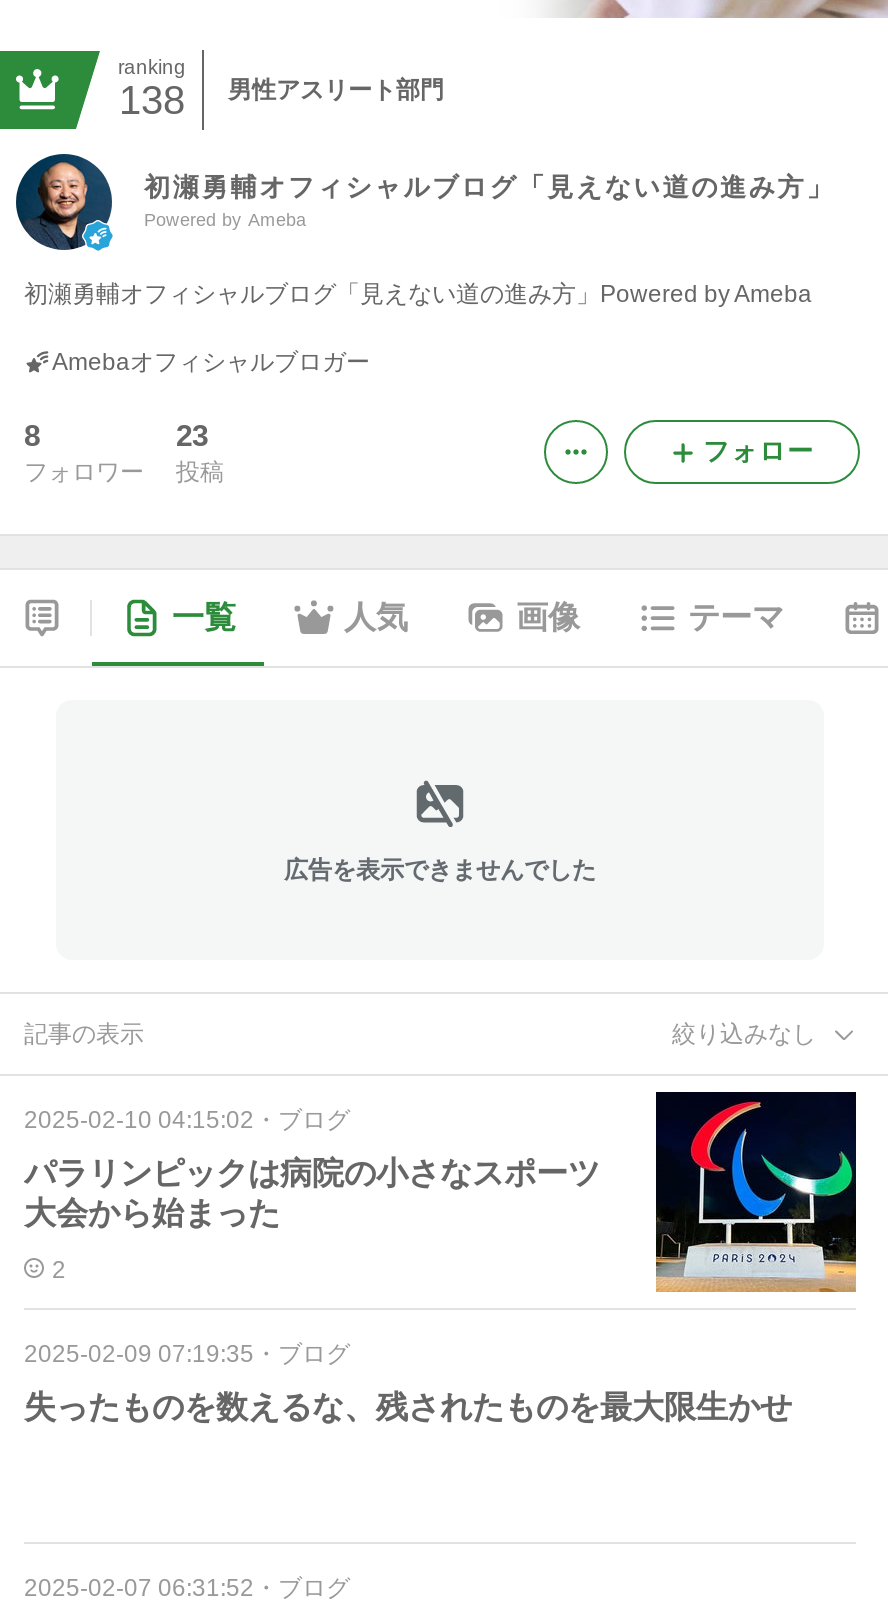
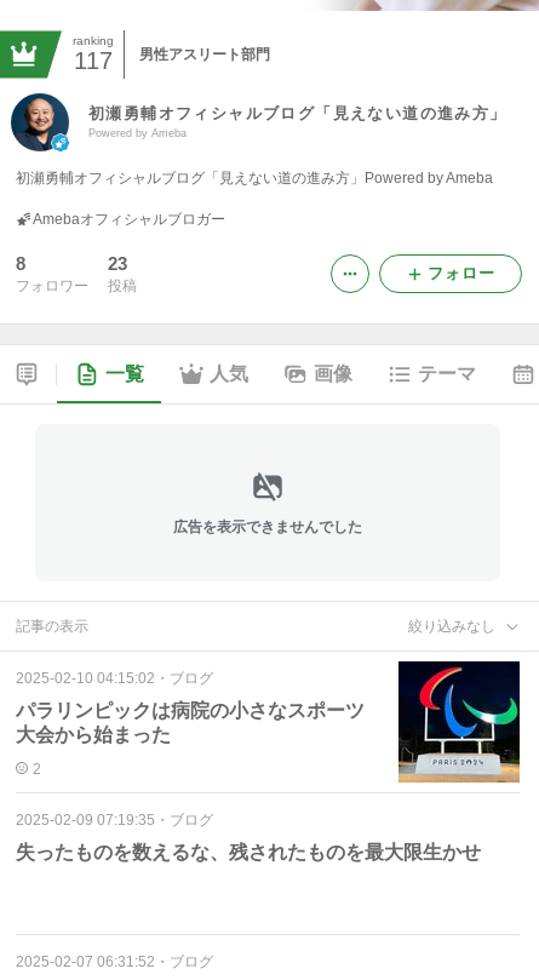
- 138 男性アスリート部門
+ 117 男性アスリート部門
